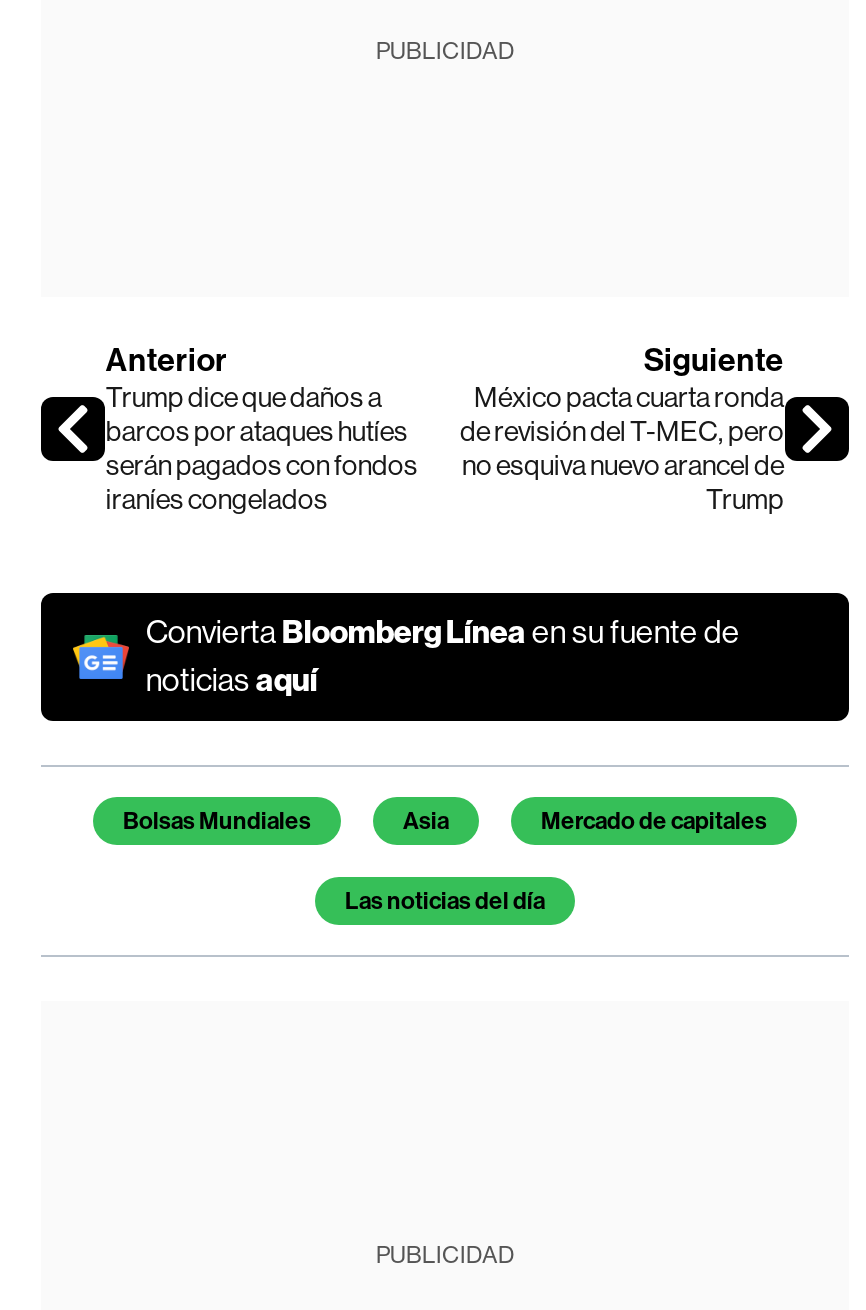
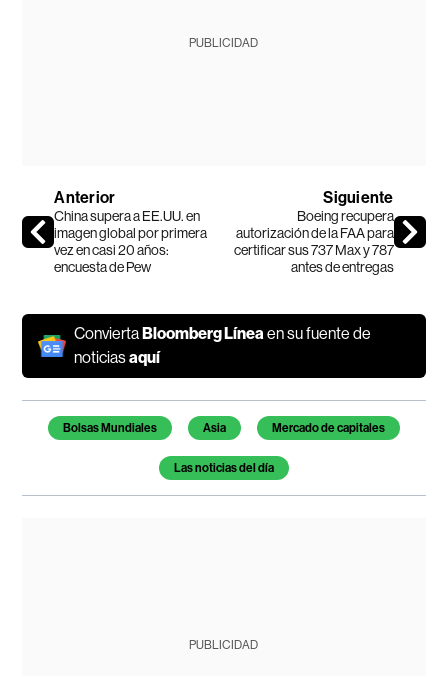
- Trump dice que daños a
- barcos por ataques hutíes
- serán pagados con fondos
- iraníes congelados
+ China supera a EE.UU. en
+ imagen global por primera
+ vez en casi 20 años:
+ encuesta de Pew

- México pacta cuarta ronda
- de revisión del T-MEC, pero
- no esquiva nuevo arancel de
- Trump
+ Boeing recupera
+ autorización de la FAA para
+ certificar sus 737 Max y 787
+ antes de entregas
